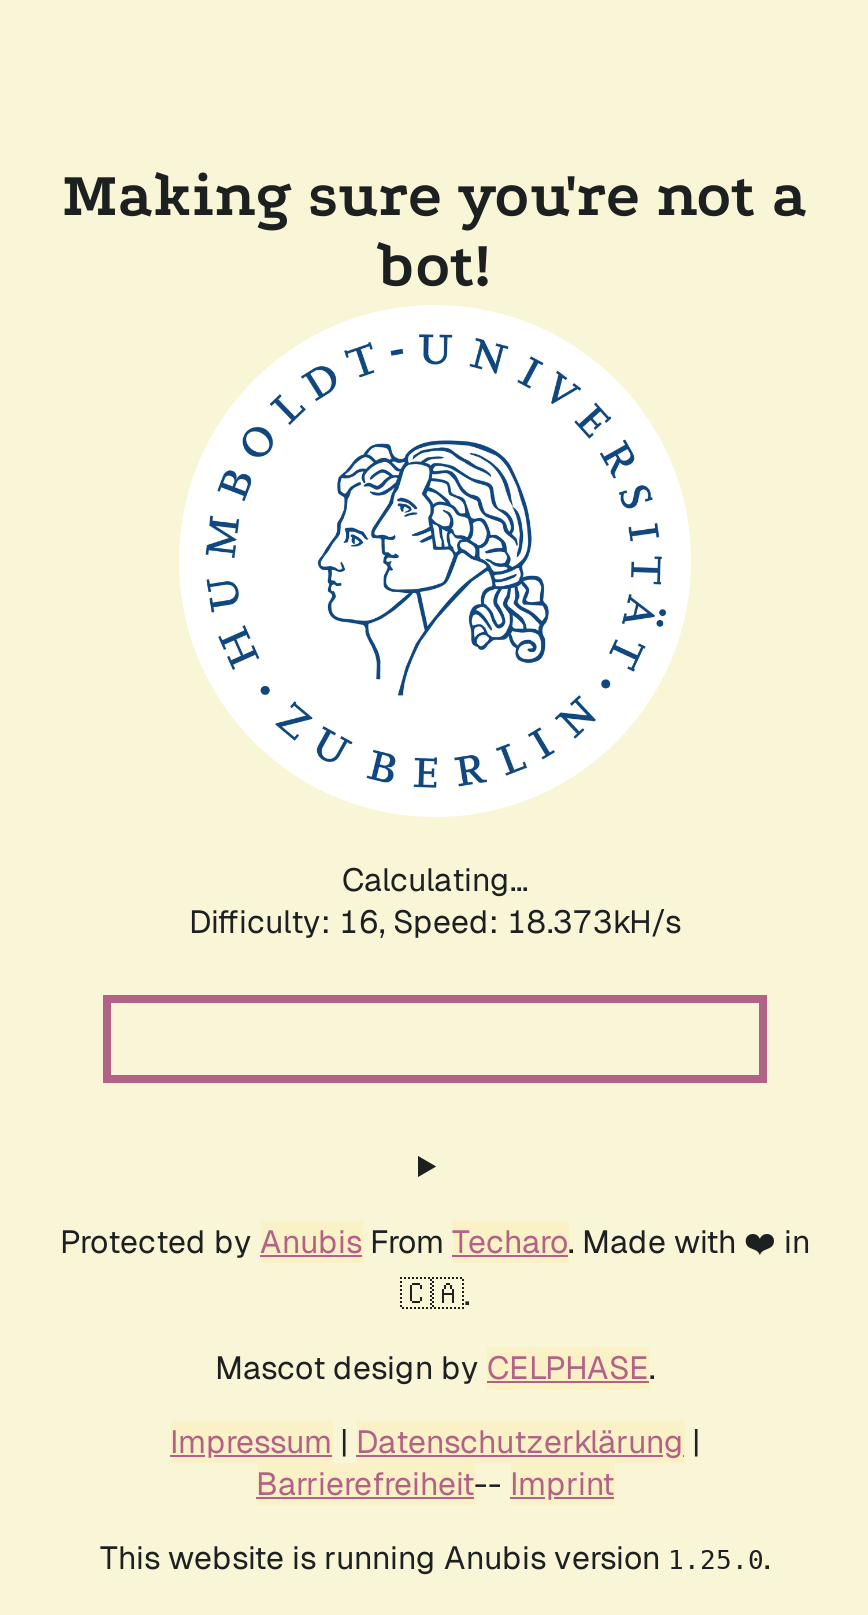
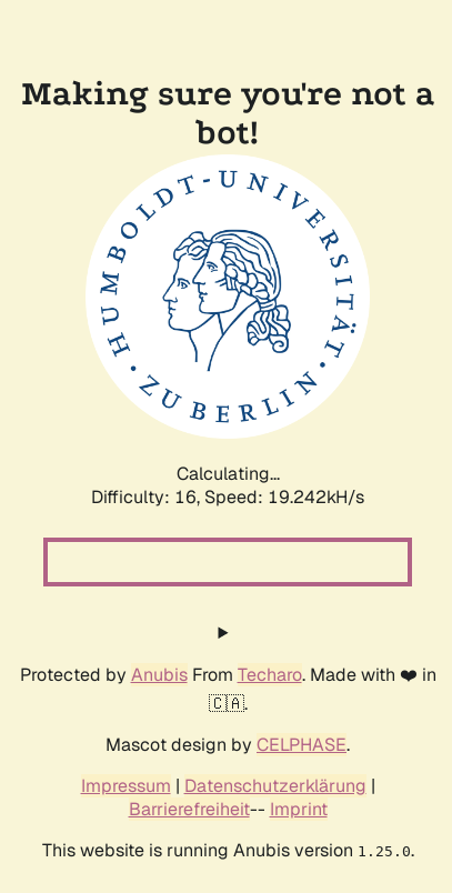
- Difficulty: 16, Speed: 18.373kH/s
+ Difficulty: 16, Speed: 19.242kH/s
